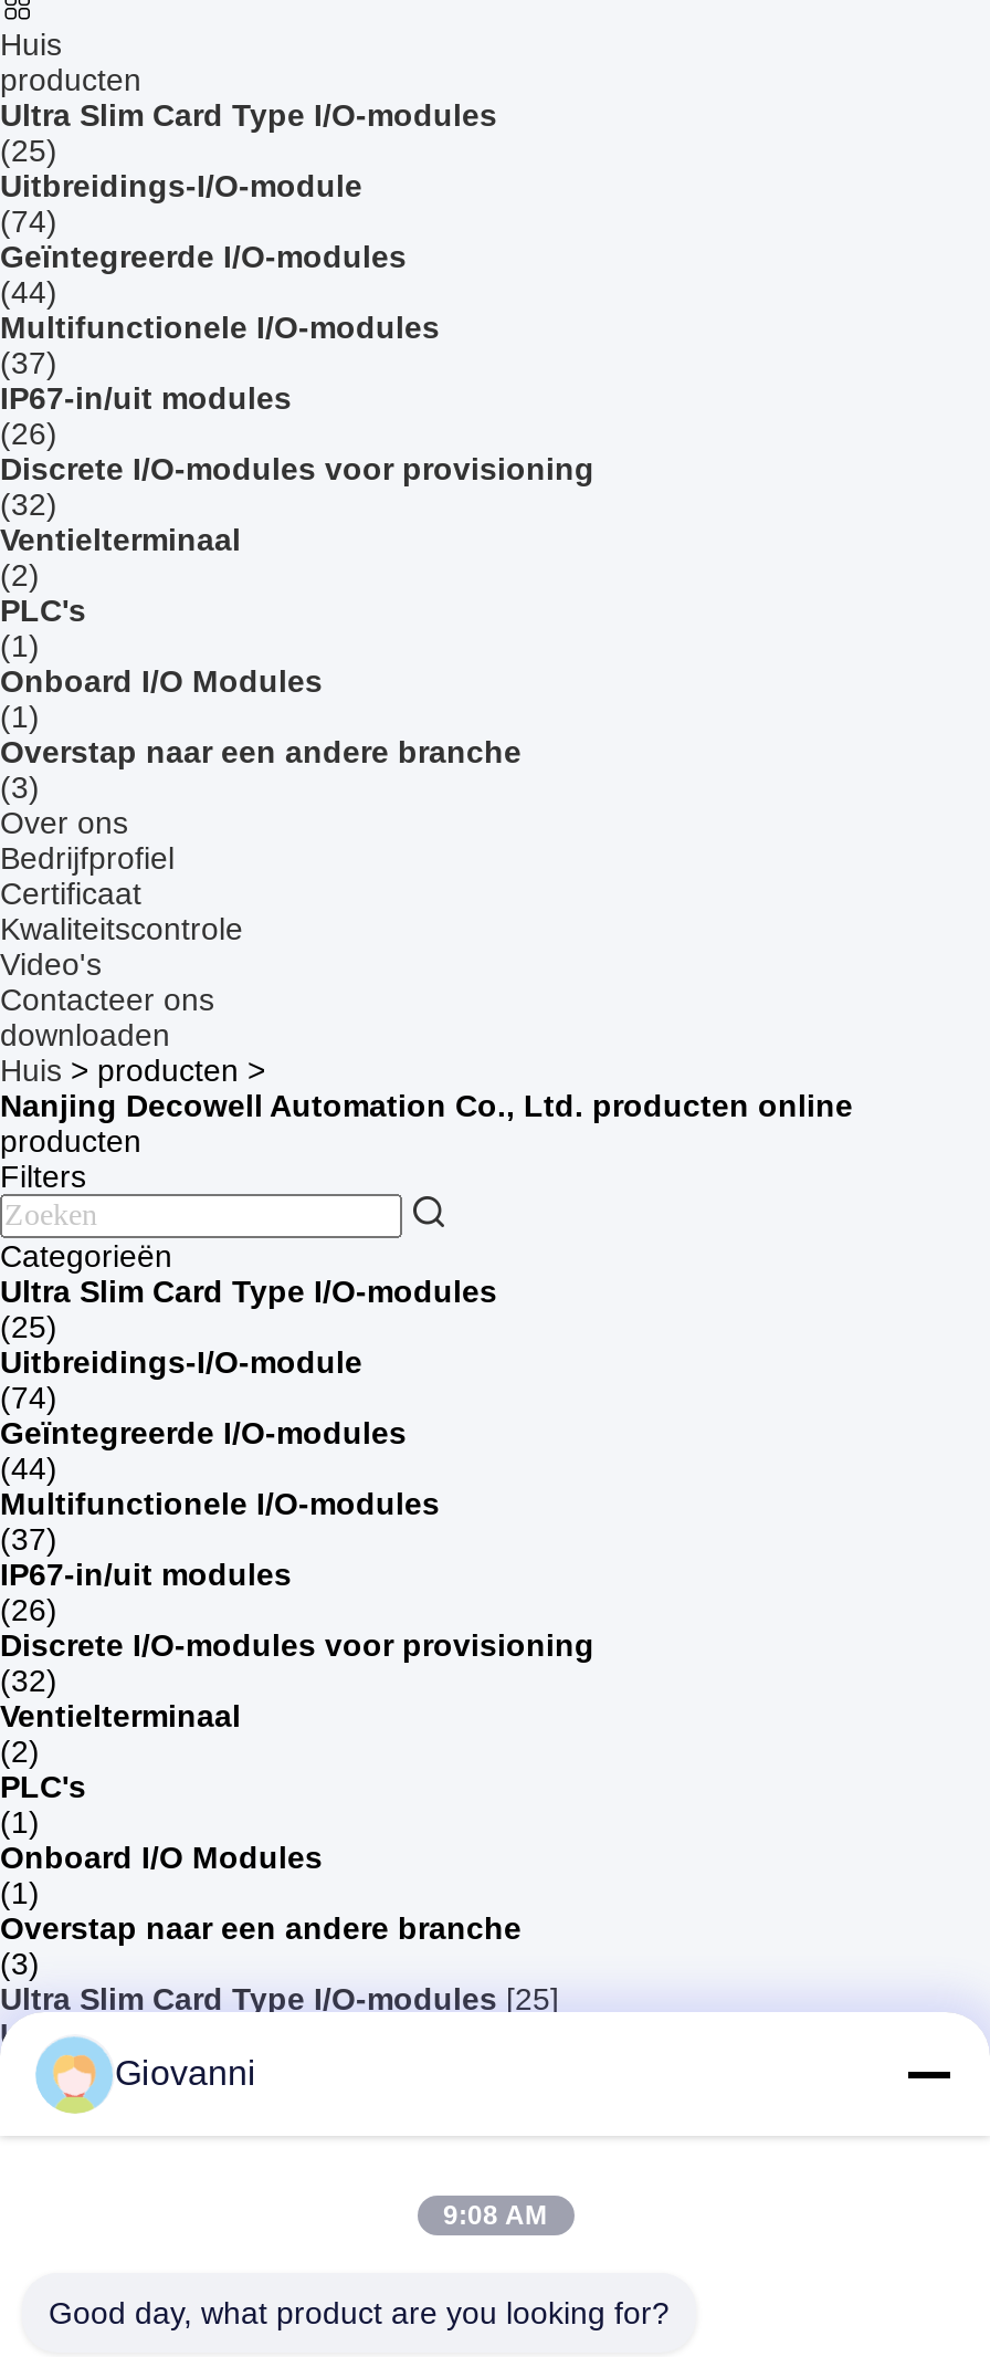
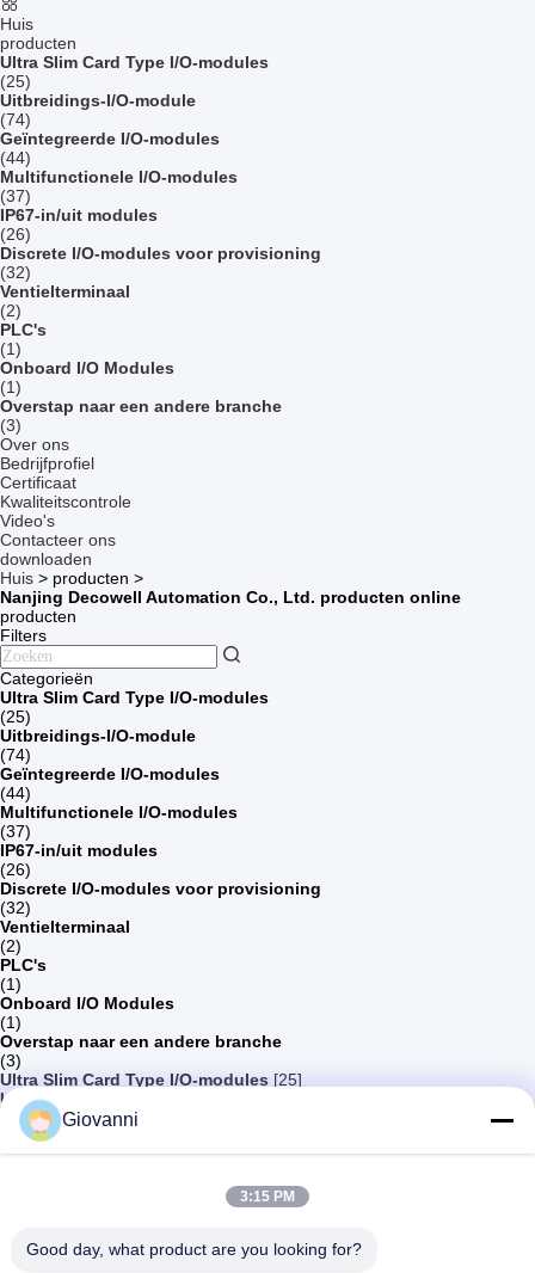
- 9:08 AM
+ 3:15 PM
